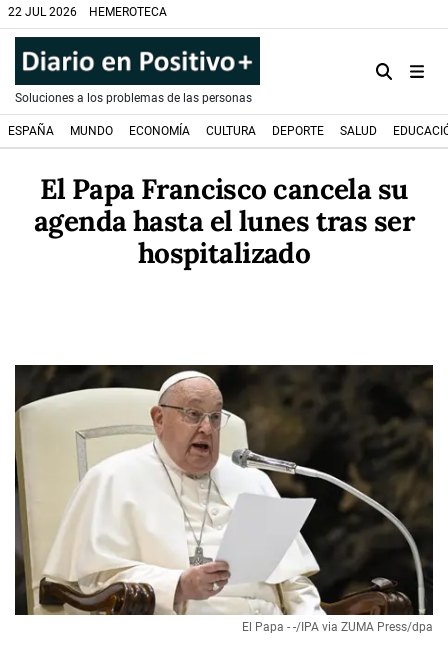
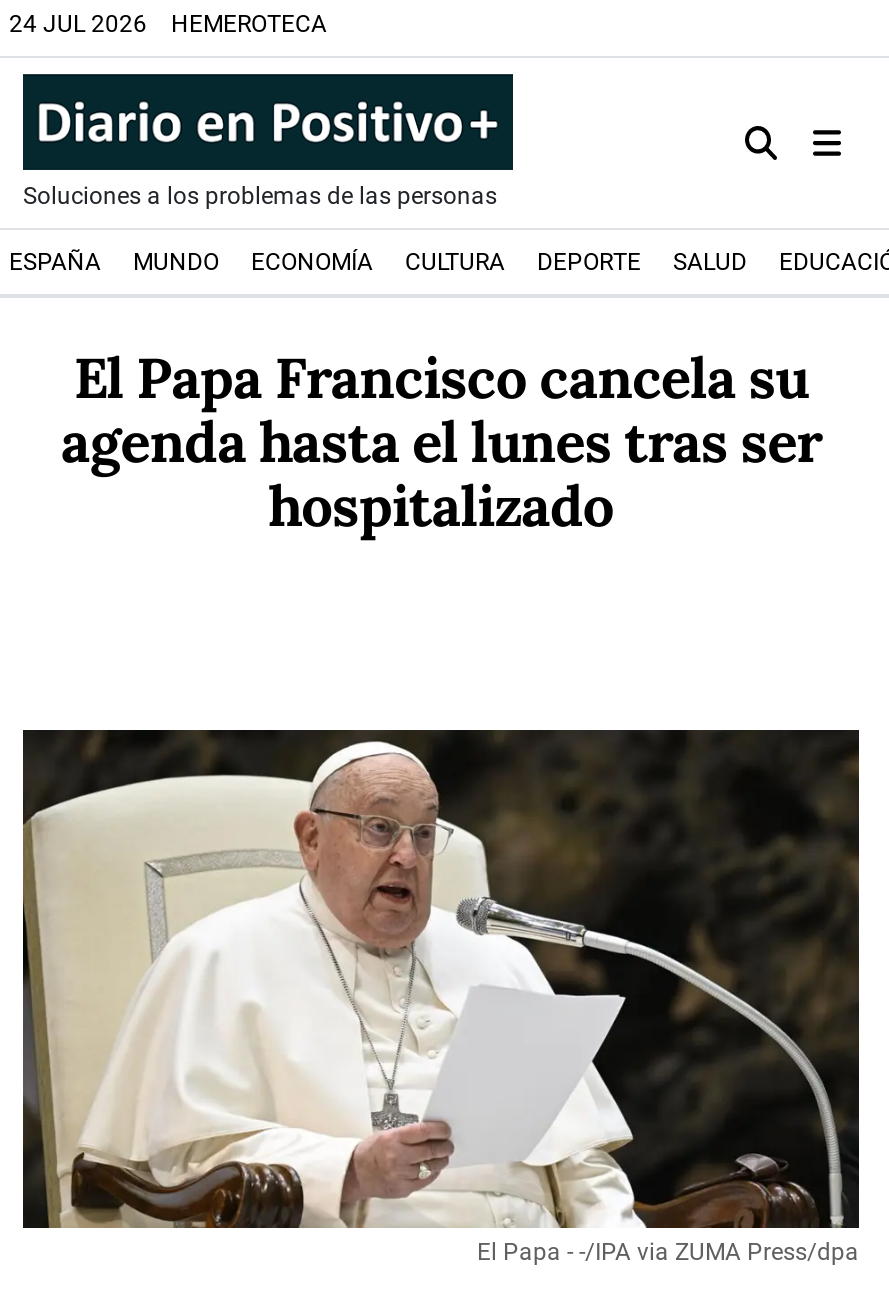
- 22 JUL 2026 HEMEROTECA
+ 24 JUL 2026 HEMEROTECA
